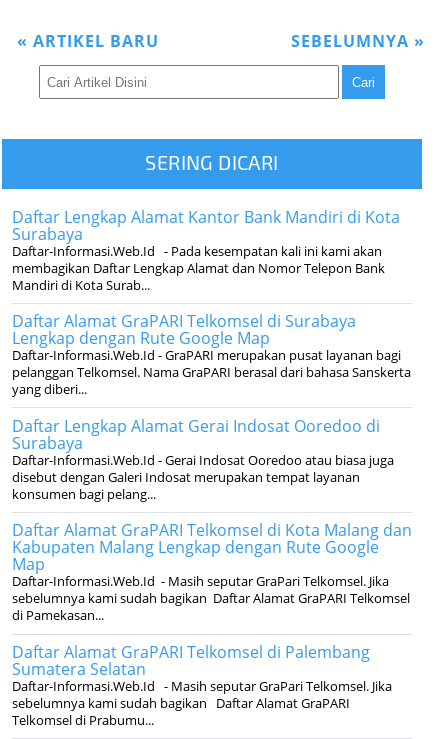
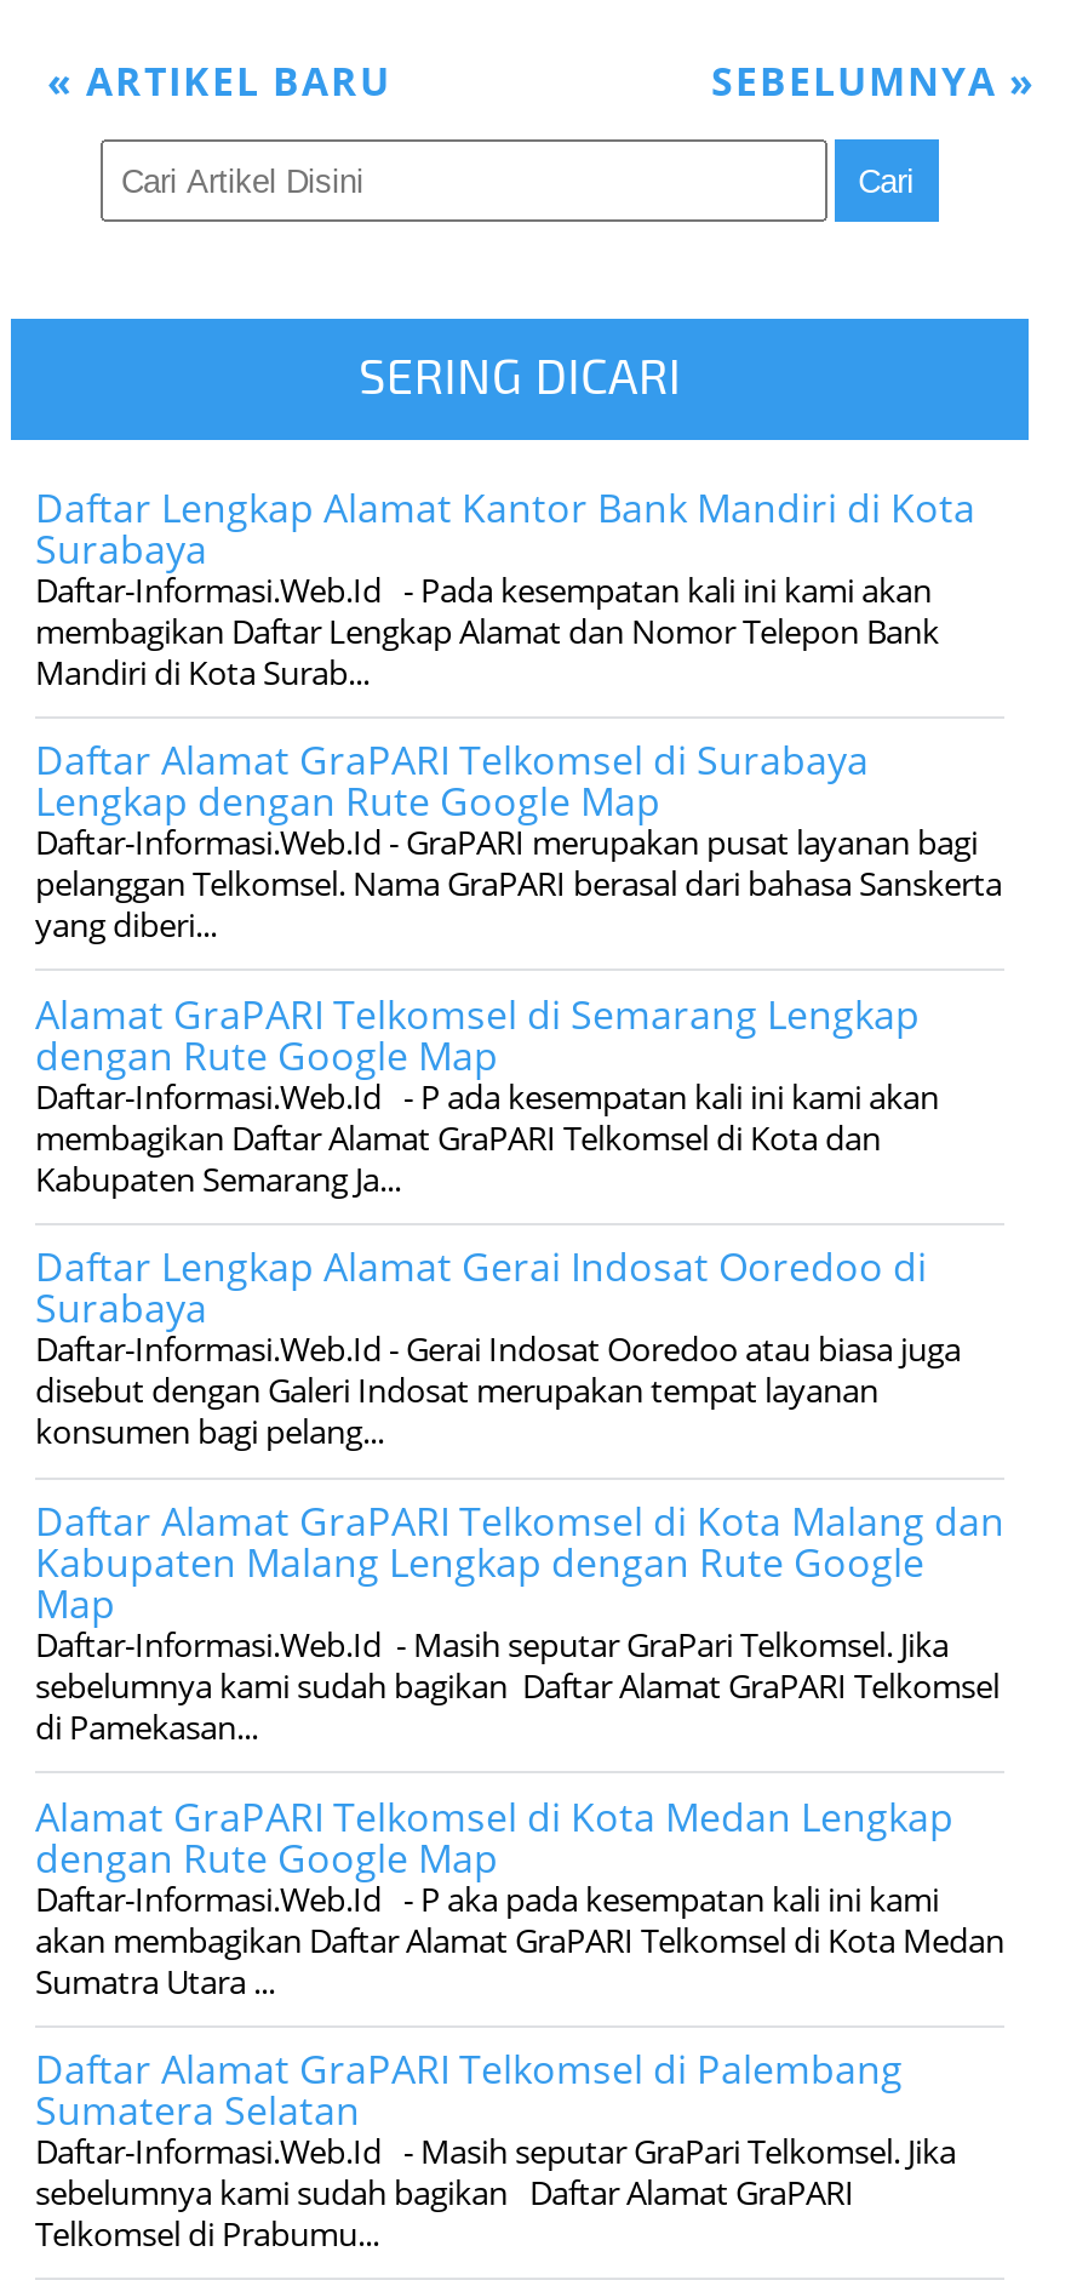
+ Alamat GraPARI Telkomsel di Semarang Lengkap
+ dengan Rute Google Map
+ Daftar-Informasi.Web.Id - P ada kesempatan kali ini kami akan
+ membagikan Daftar Alamat GraPARI Telkomsel di Kota dan
+ Kabupaten Semarang Ja...

+ Alamat GraPARI Telkomsel di Kota Medan Lengkap
+ dengan Rute Google Map
+ Daftar-Informasi.Web.Id - P aka pada kesempatan kali ini kami
+ akan membagikan Daftar Alamat GraPARI Telkomsel di Kota Medan
+ Sumatra Utara ...
